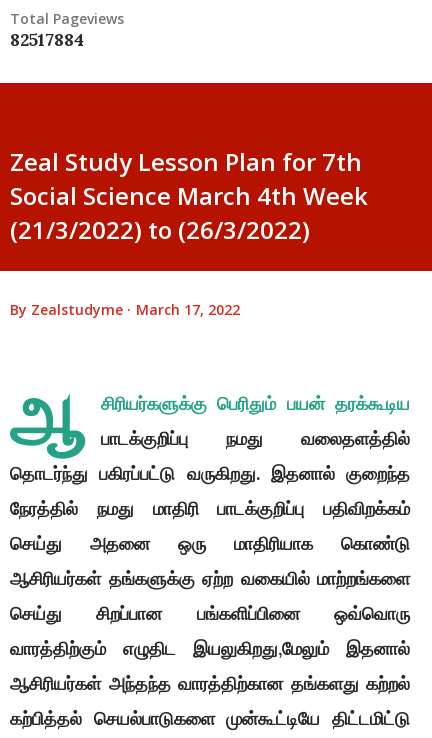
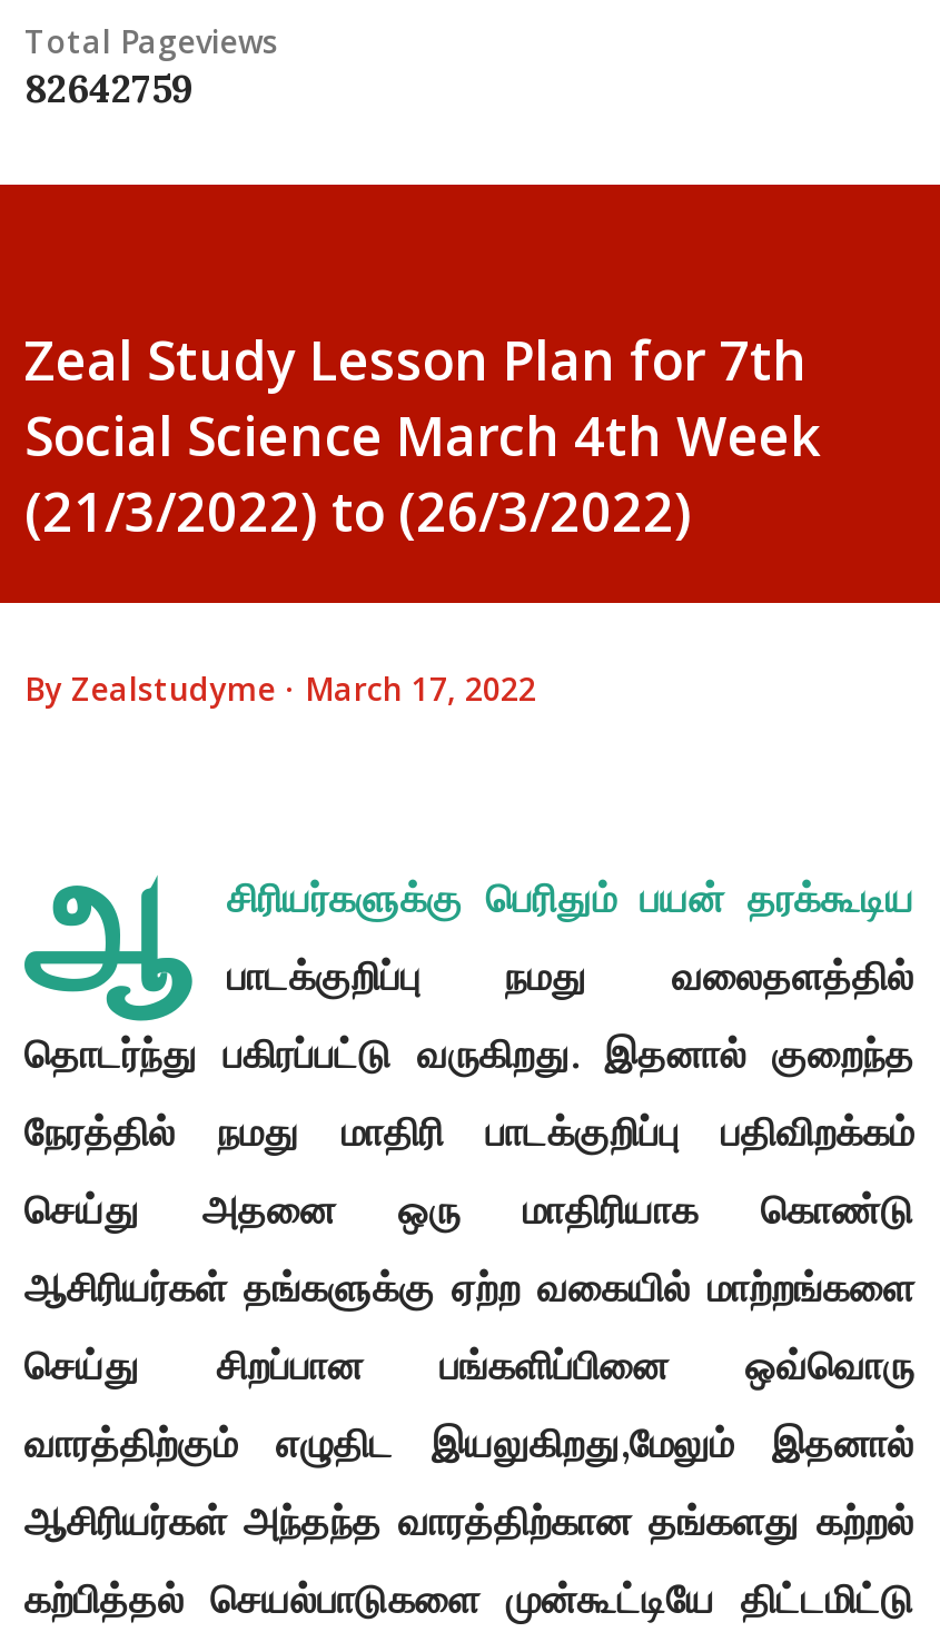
- 82517884
+ 82642759
